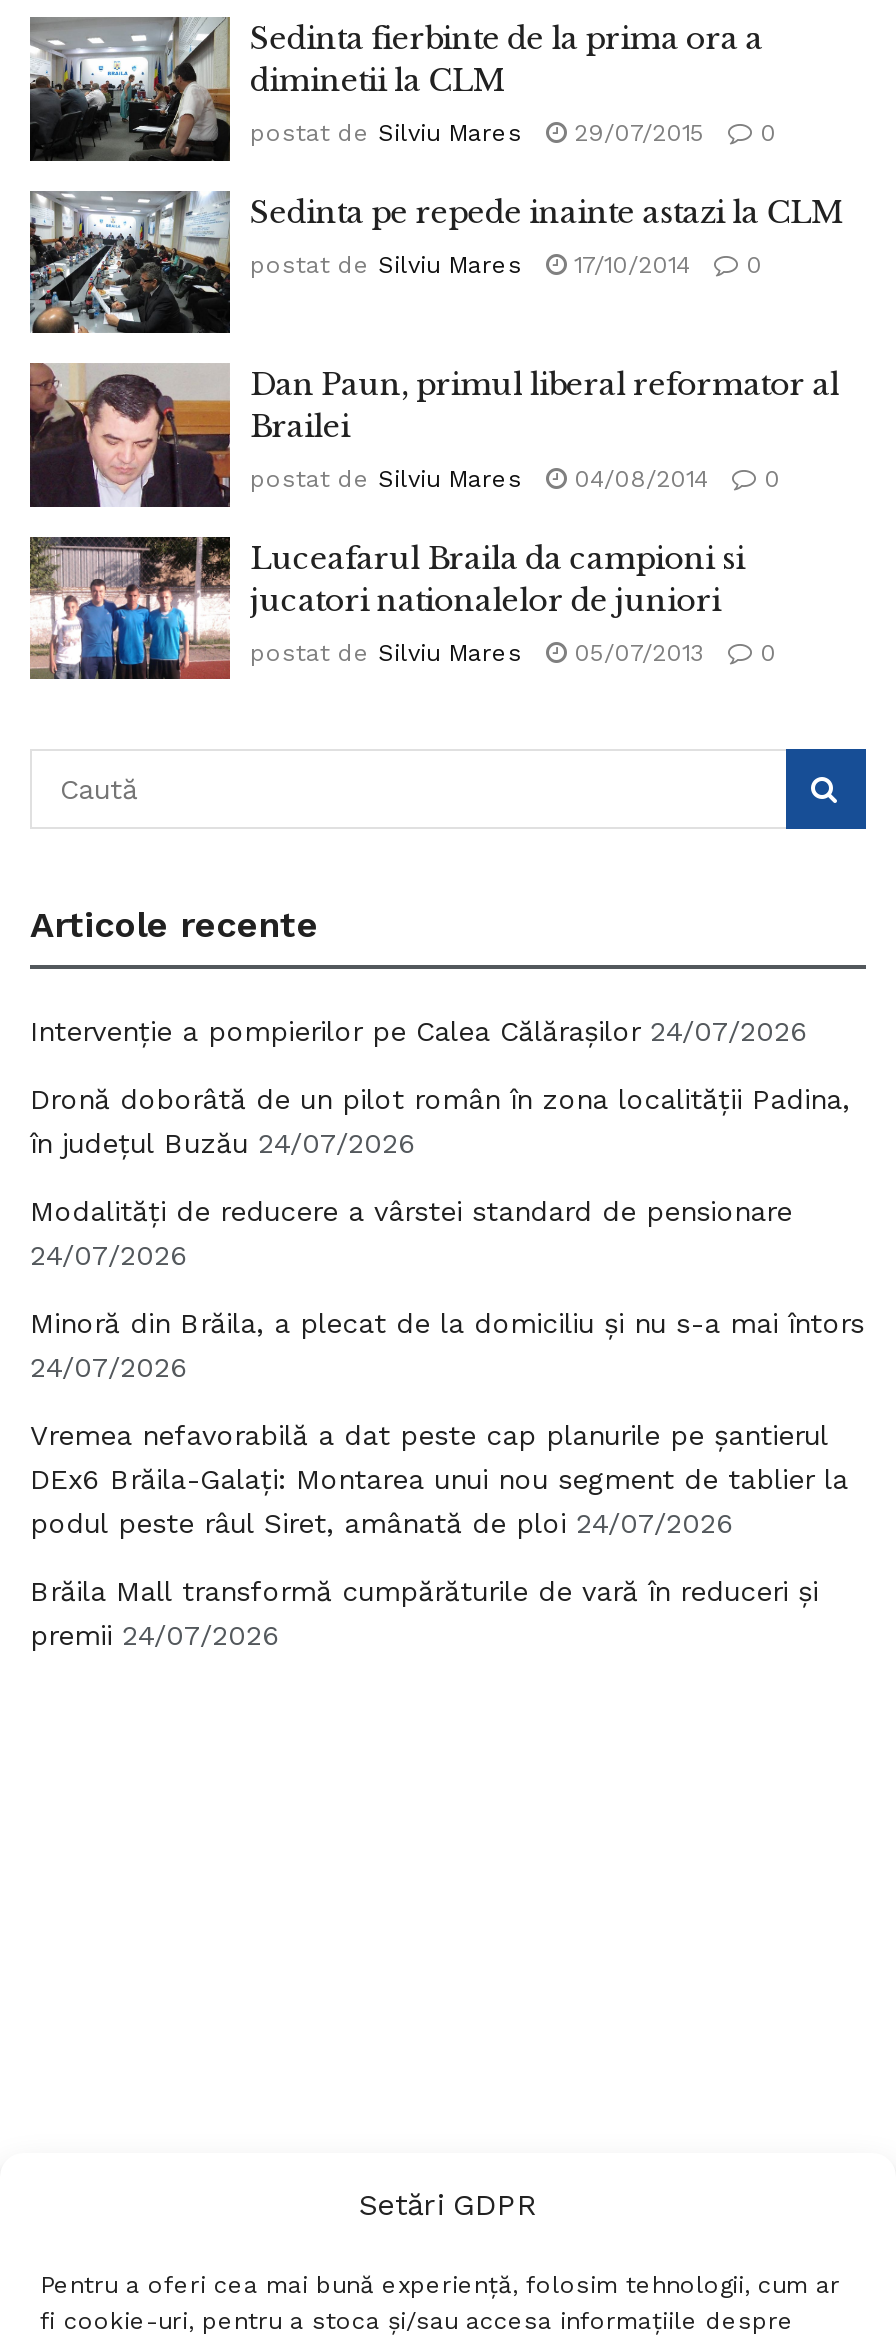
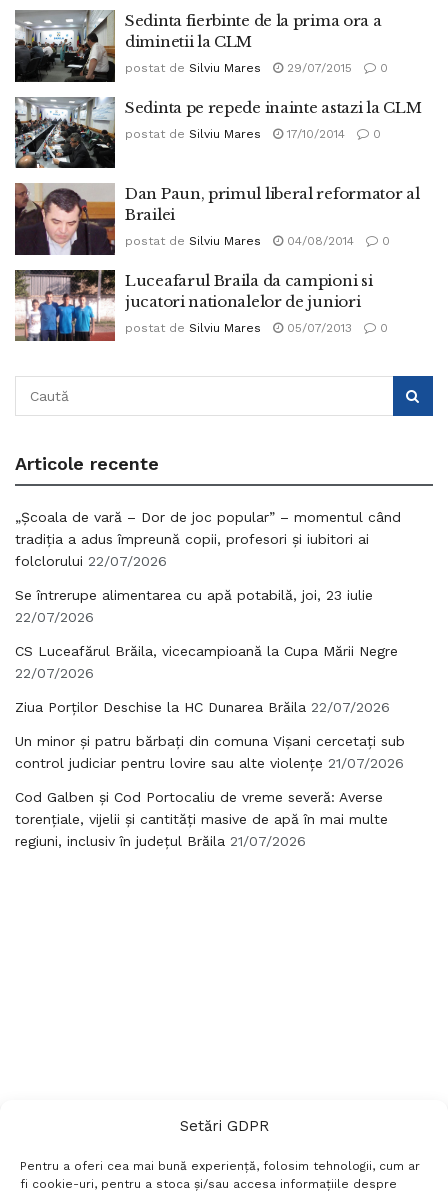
- Intervenție a pompierilor pe Calea Călărașilor 24/07/2026
+ „Școala de vară – Dor de joc popular” – momentul când
+ tradiția a adus împreună copii, profesori și iubitori ai
+ folclorului 22/07/2026

- Dronă doborâtă de un pilot român în zona localității Padina,
- în județul Buzău 24/07/2026
+ Se întrerupe alimentarea cu apă potabilă, joi, 23 iulie
+ 22/07/2026

- Modalități de reducere a vârstei standard de pensionare
- 24/07/2026
+ CS Luceafărul Brăila, vicecampioană la Cupa Mării Negre
+ 22/07/2026

- Minoră din Brăila, a plecat de la domiciliu și nu s-a mai întors
- 24/07/2026
+ Ziua Porților Deschise la HC Dunarea Brăila 22/07/2026

- Vremea nefavorabilă a dat peste cap planurile pe șantierul
- DEx6 Brăila-Galați: Montarea unui nou segment de tablier la
- podul peste râul Siret, amânată de ploi 24/07/2026
+ Un minor și patru bărbați din comuna Vișani cercetați sub
+ control judiciar pentru lovire sau alte violențe 21/07/2026

- Brăila Mall transformă cumpărăturile de vară în reduceri și
- premii 24/07/2026
+ Cod Galben și Cod Portocaliu de vreme severă: Averse
+ torențiale, vijelii și cantități masive de apă în mai multe
+ regiuni, inclusiv în județul Brăila 21/07/2026
